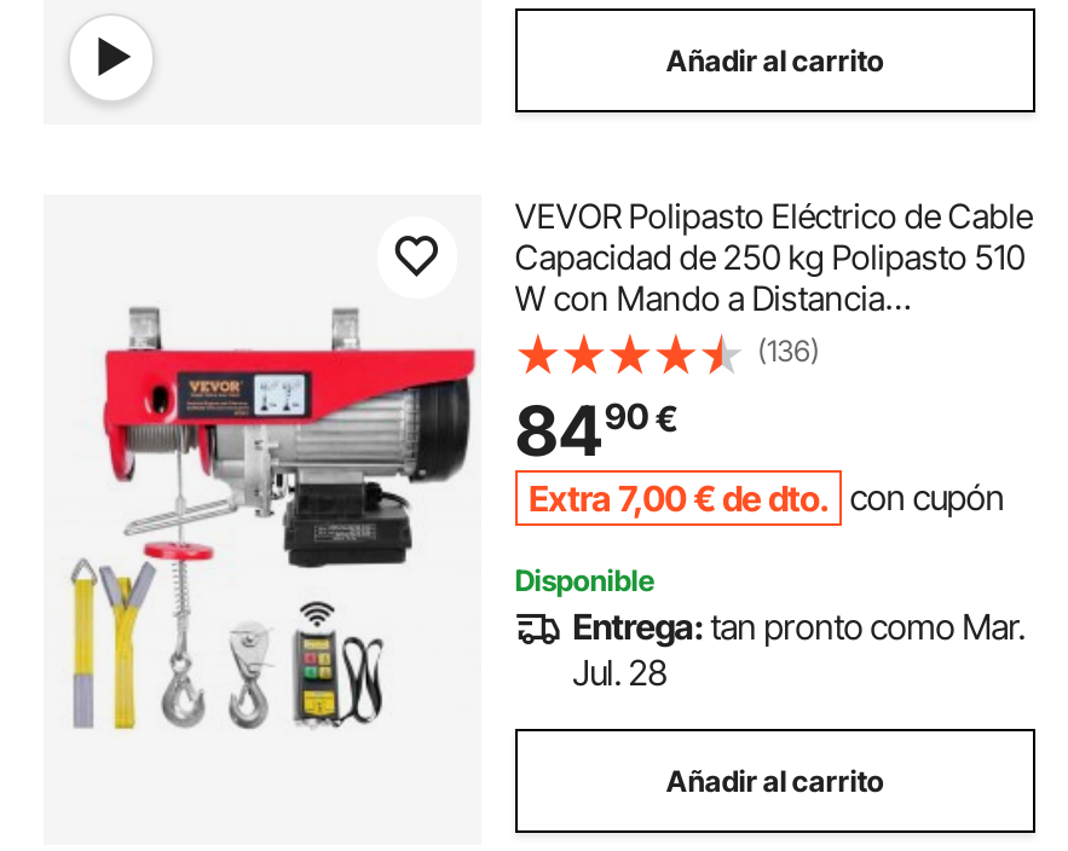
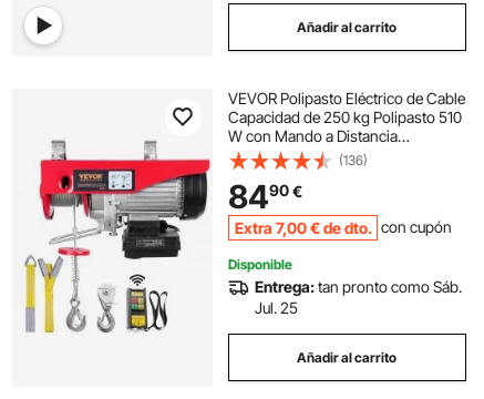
- Entrega: tan pronto como Mar.
+ Entrega: tan pronto como Sáb.

- Jul. 28
+ Jul. 25
